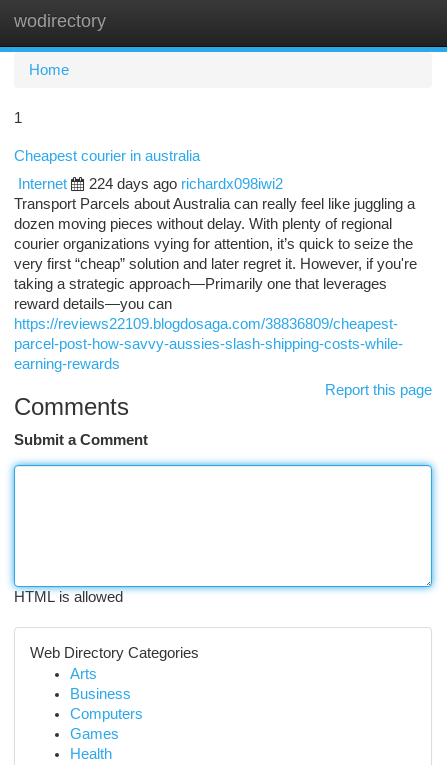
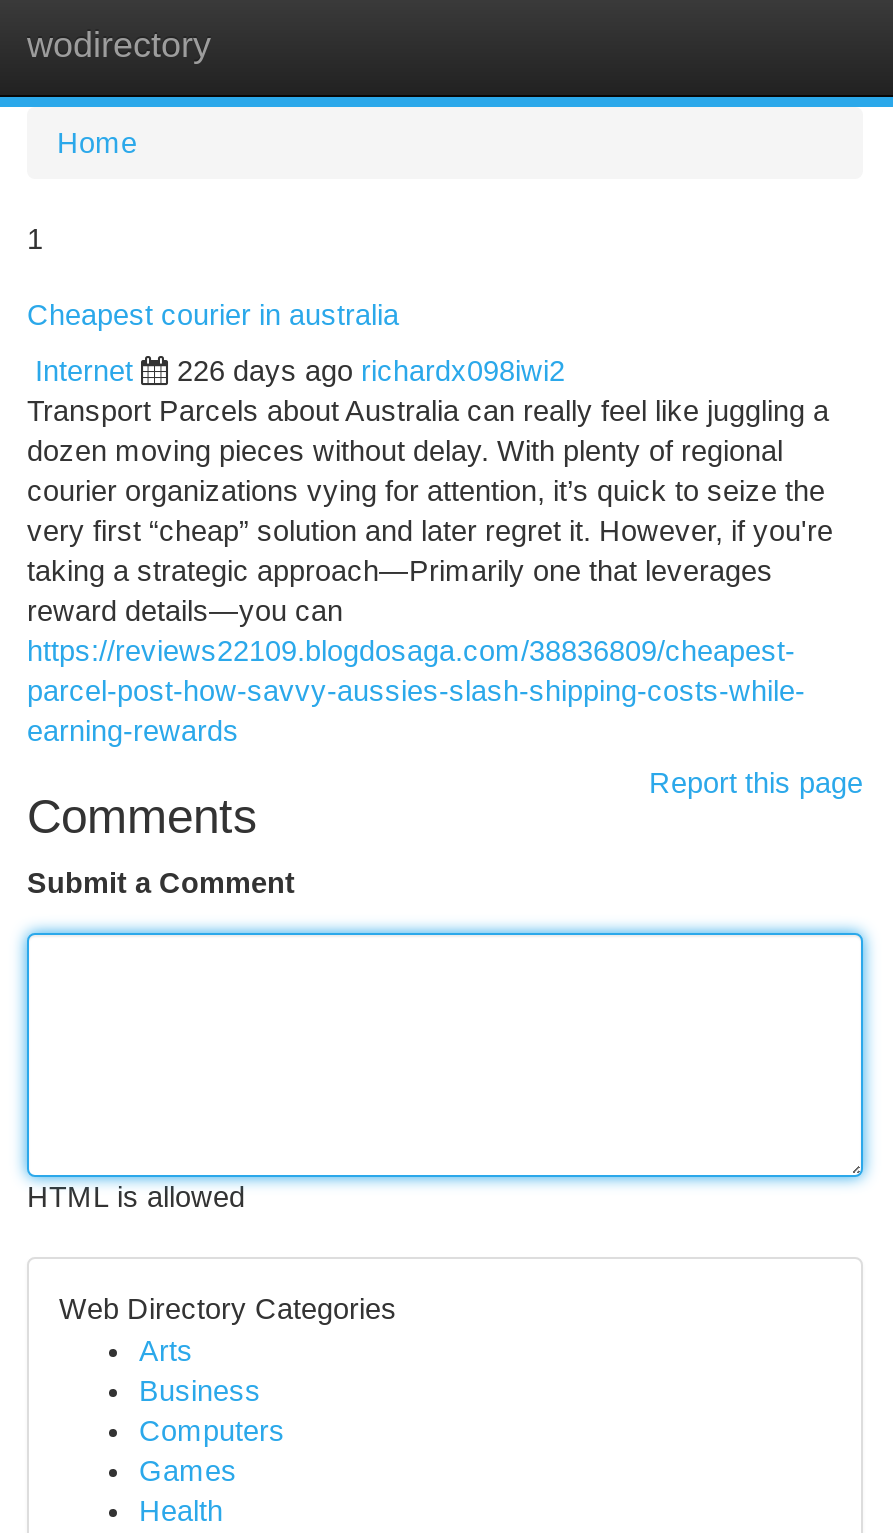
- 224 days ago richardx098iwi2
+ 226 days ago richardx098iwi2
